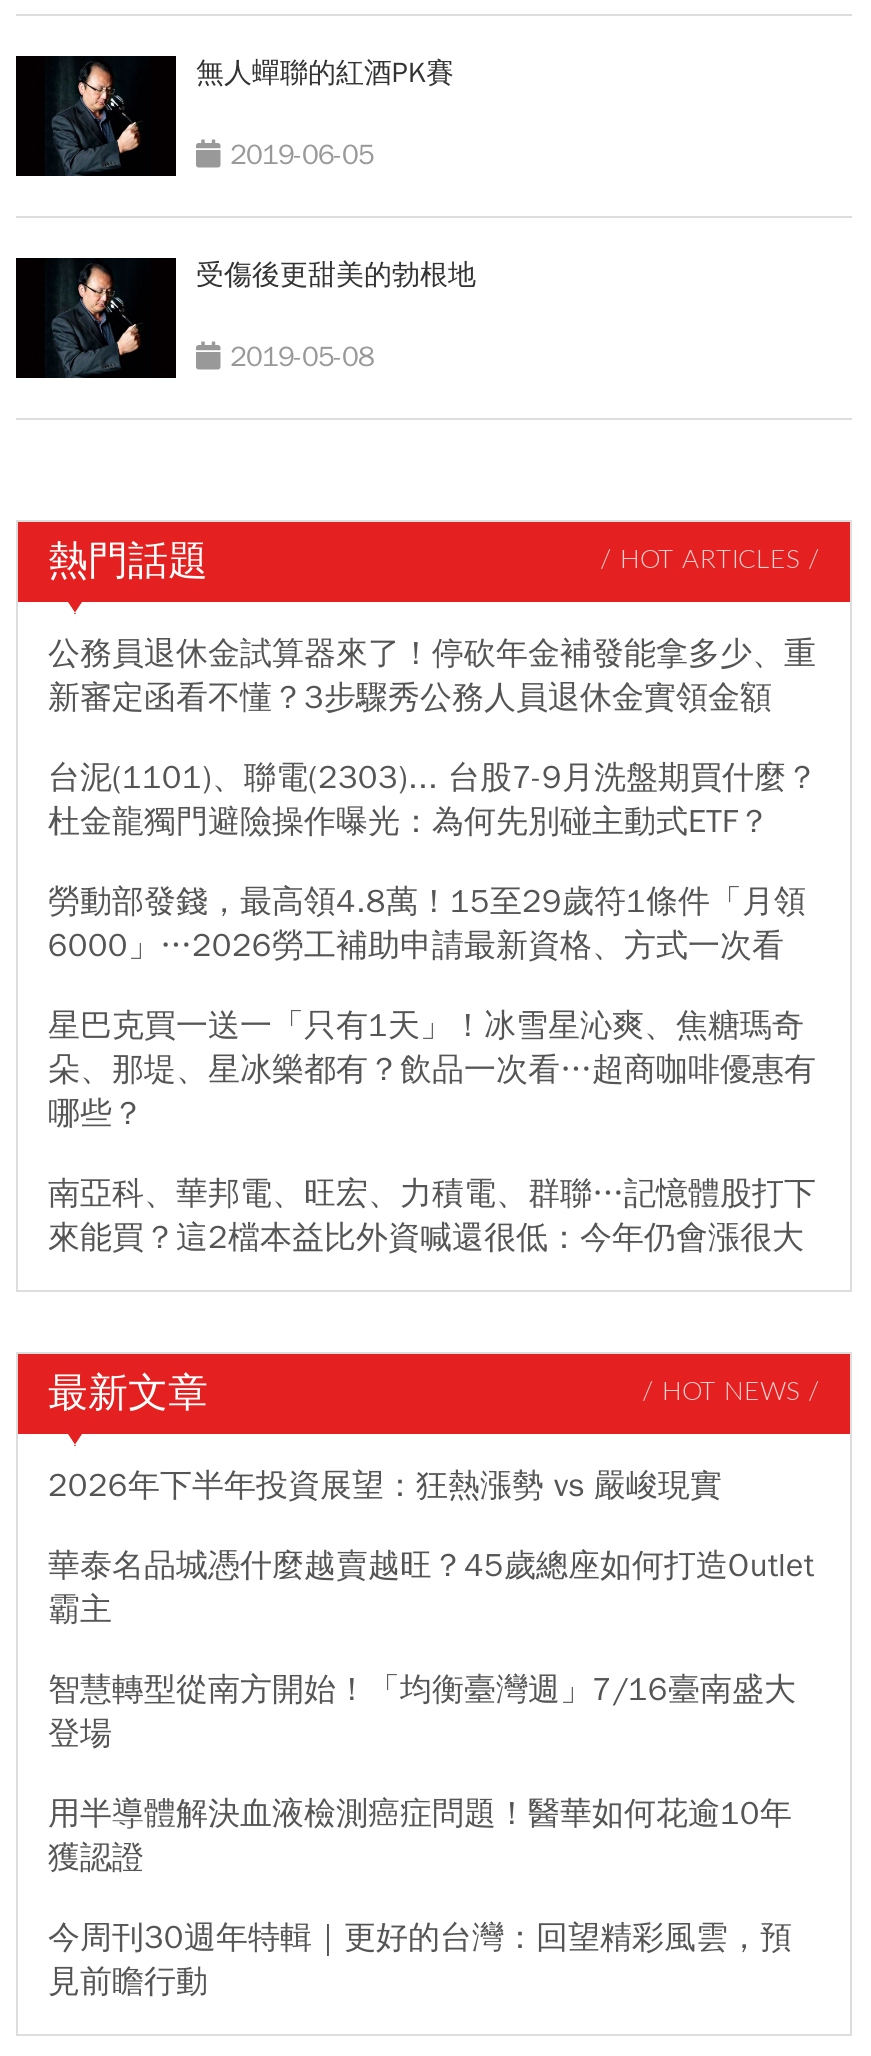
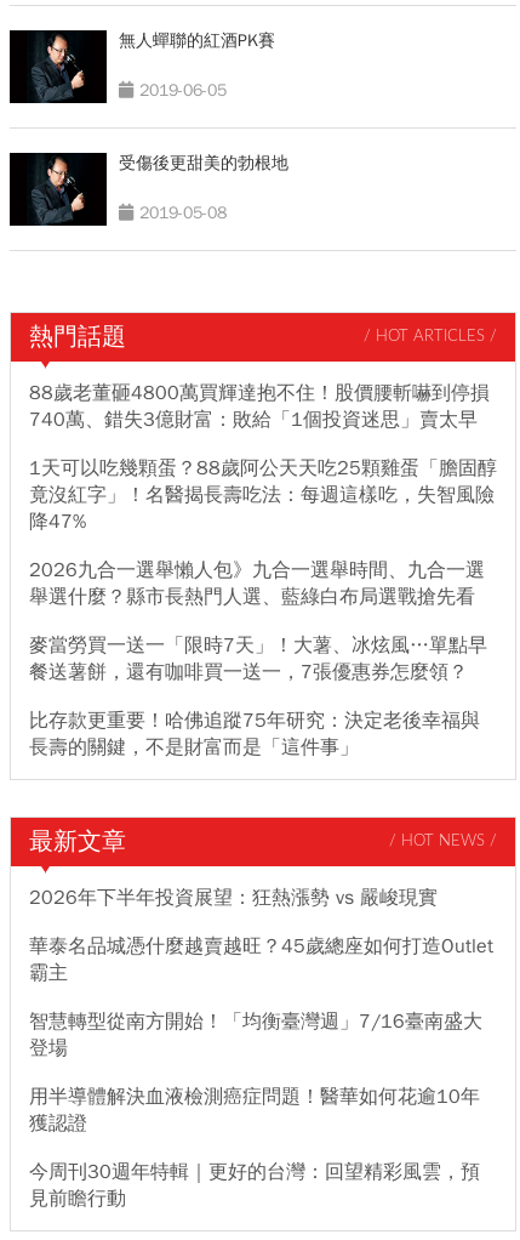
- 公務員退休金試算器來了！停砍年金補發能拿多少、重
- 新審定函看不懂？3步驟秀公務人員退休金實領金額
+ 88歲老董砸4800萬買輝達抱不住！股價腰斬嚇到停損
+ 740萬、錯失3億財富：敗給「1個投資迷思」賣太早

- 台泥(1101)、聯電(2303)... 台股7-9月洗盤期買什麼？
- 杜金龍獨門避險操作曝光：為何先別碰主動式ETF？
+ 1天可以吃幾顆蛋？88歲阿公天天吃25顆雞蛋「膽固醇
+ 竟沒紅字」！名醫揭長壽吃法：每週這樣吃，失智風險
+ 降47%

- 勞動部發錢，最高領4.8萬！15至29歲符1條件「月領
- 6000」…2026勞工補助申請最新資格、方式一次看
+ 2026九合一選舉懶人包》九合一選舉時間、九合一選
+ 舉選什麼？縣市長熱門人選、藍綠白布局選戰搶先看

- 星巴克買一送一「只有1天」！冰雪星沁爽、焦糖瑪奇
- 朵、那堤、星冰樂都有？飲品一次看…超商咖啡優惠有
- 哪些？
+ 麥當勞買一送一「限時7天」！大薯、冰炫風…單點早
+ 餐送薯餅，還有咖啡買一送一，7張優惠券怎麼領？

- 南亞科、華邦電、旺宏、力積電、群聯…記憶體股打下
- 來能買？這2檔本益比外資喊還很低：今年仍會漲很大
+ 比存款更重要！哈佛追蹤75年研究：決定老後幸福與
+ 長壽的關鍵，不是財富而是「這件事」
